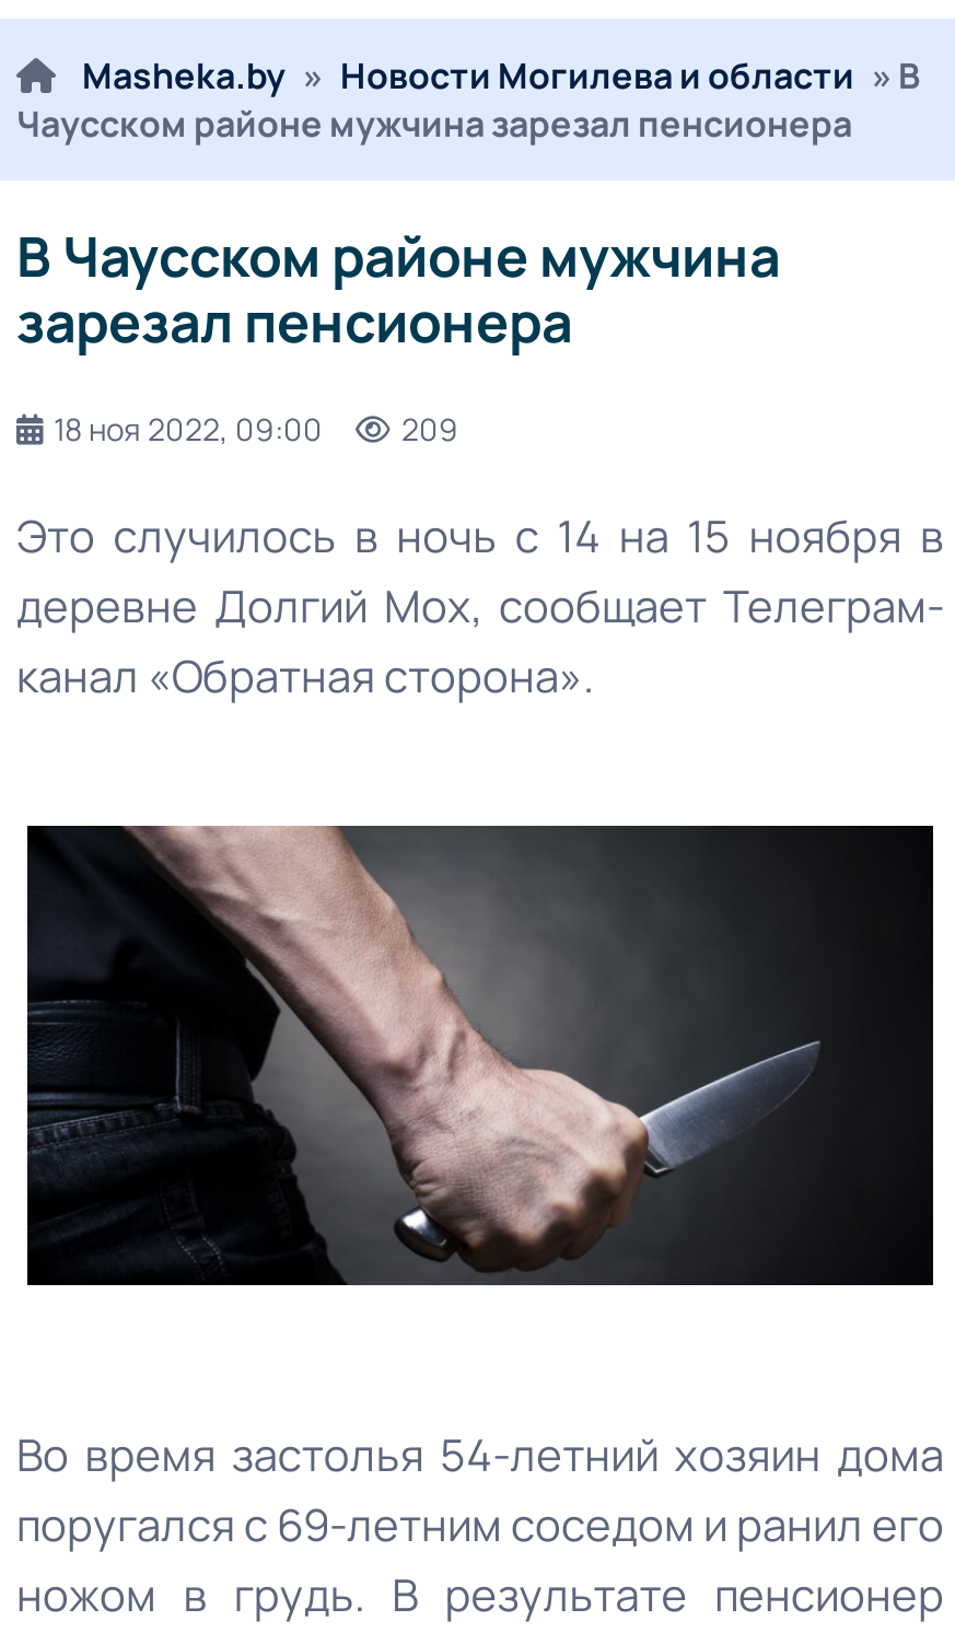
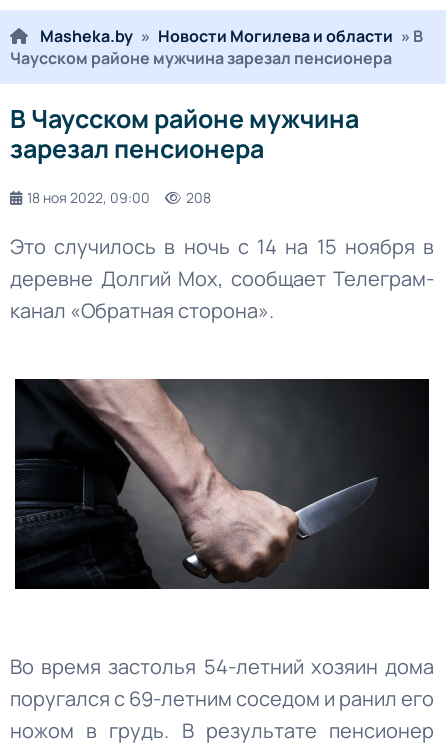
- 18 ноя 2022, 09:00 209
+ 18 ноя 2022, 09:00 208
